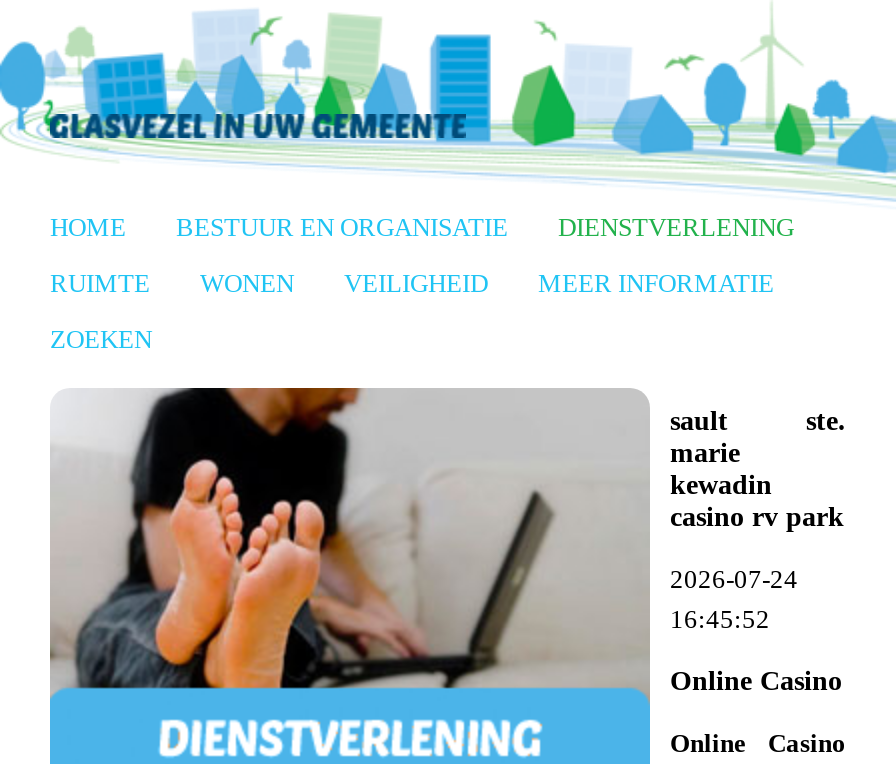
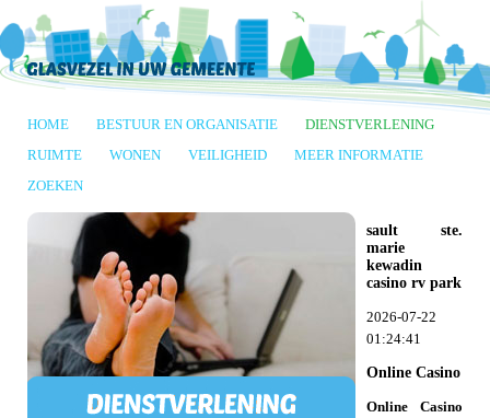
- 2026-07-24
+ 2026-07-22

- 16:45:52
+ 01:24:41
